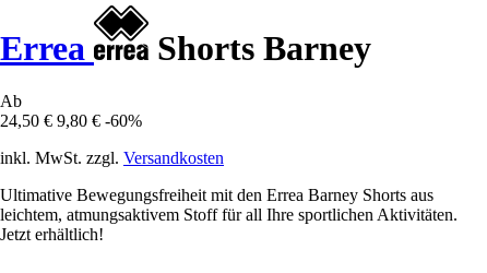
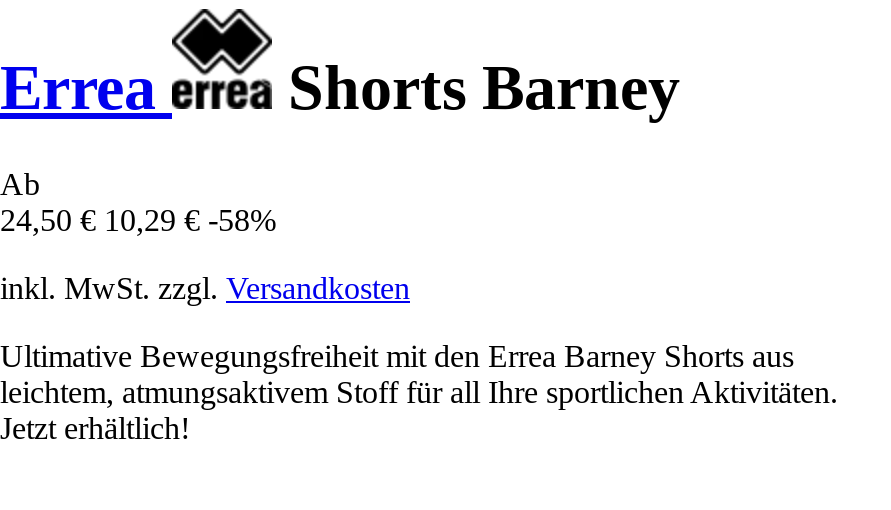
- 24,50 € 9,80 € -60%
+ 24,50 € 10,29 € -58%
